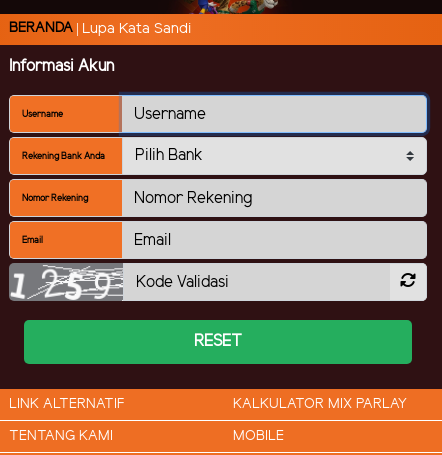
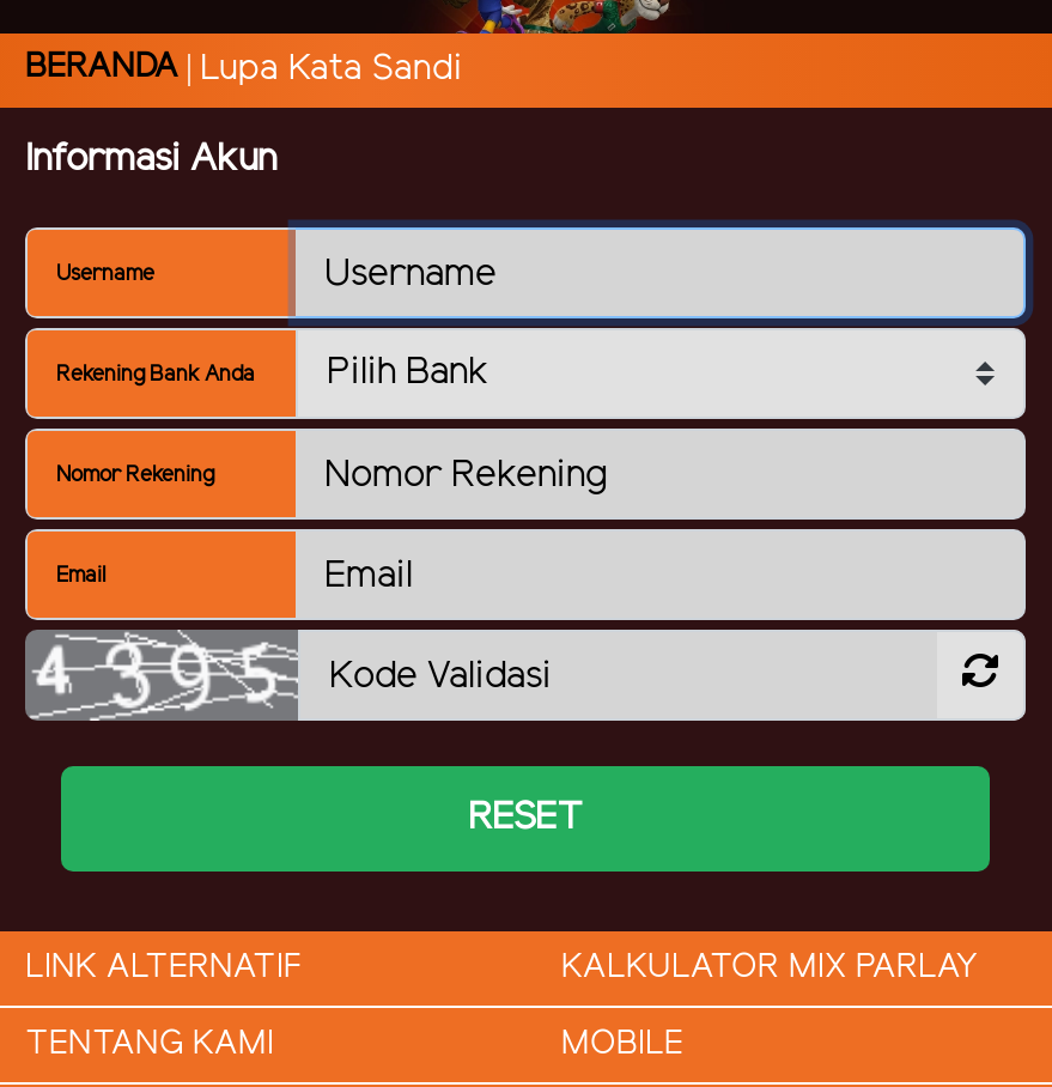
- [image]
+ [image]
